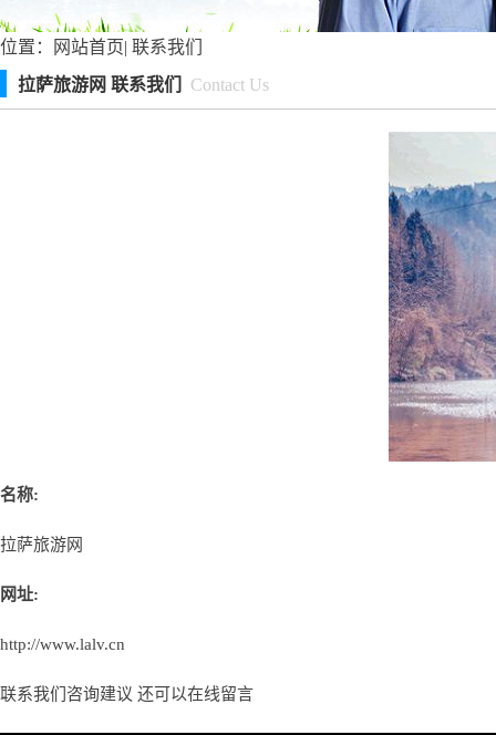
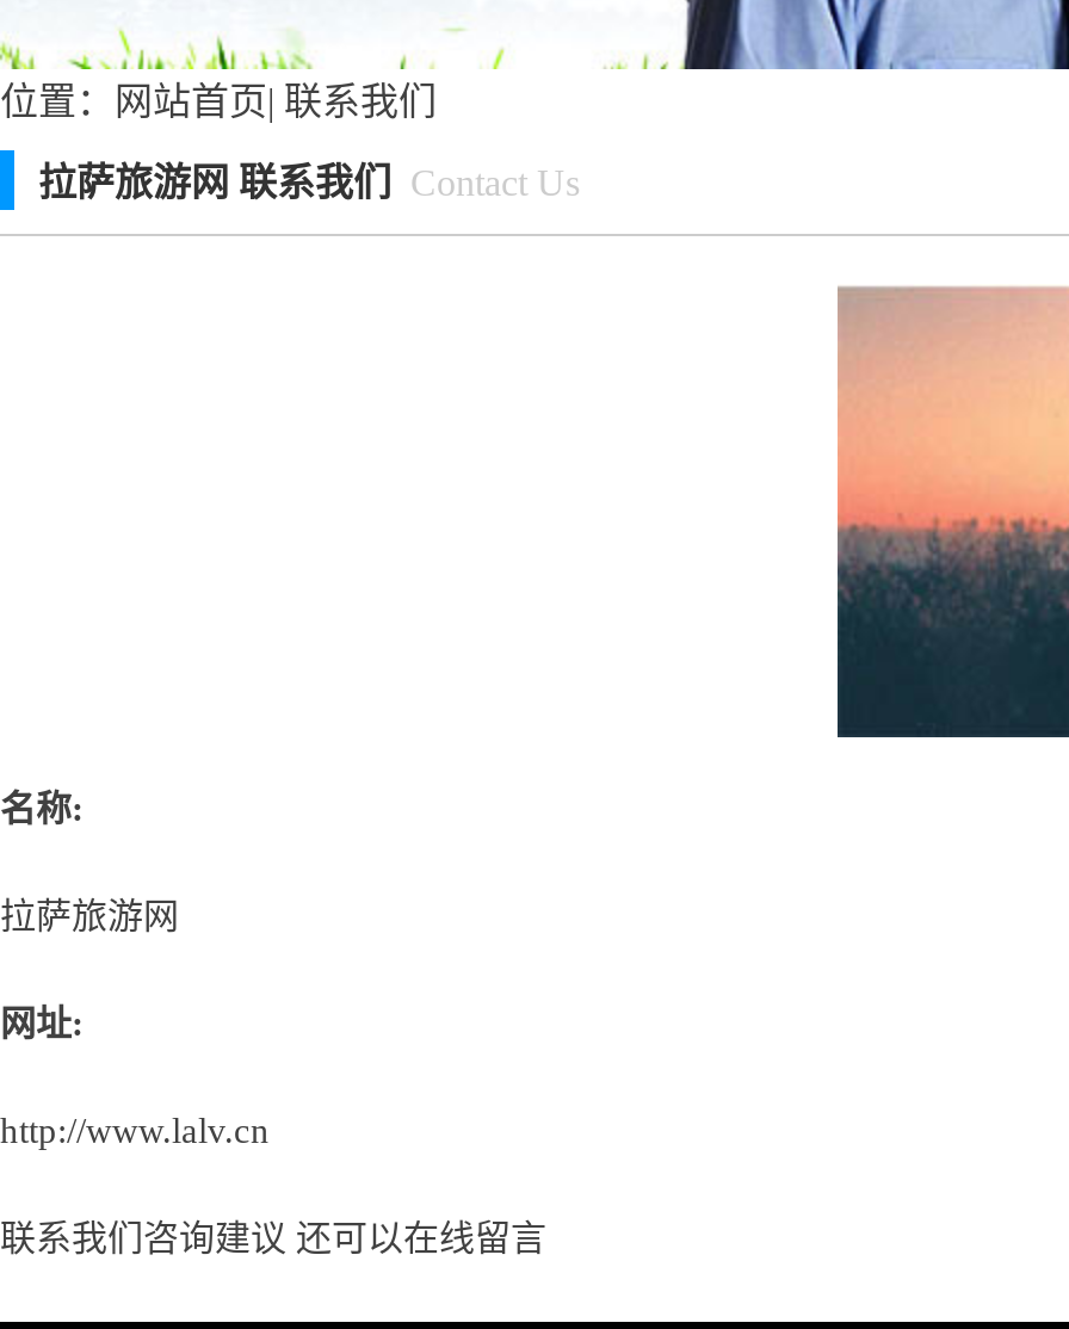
- [image]
+ [image]
